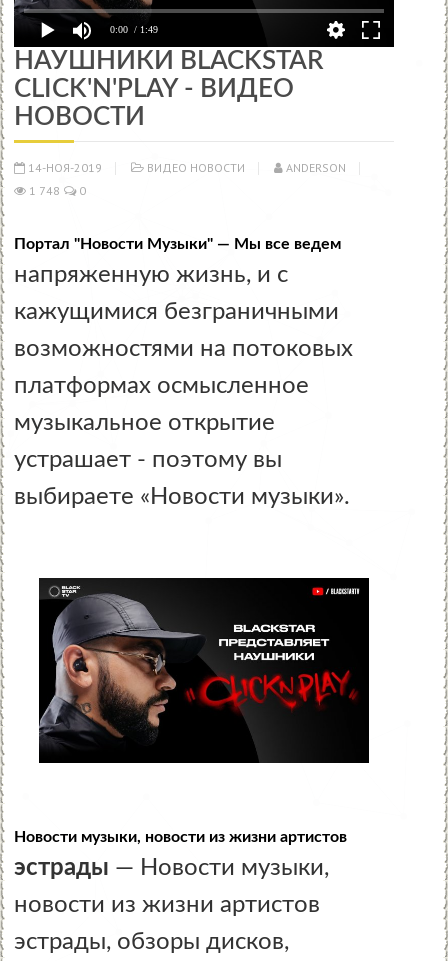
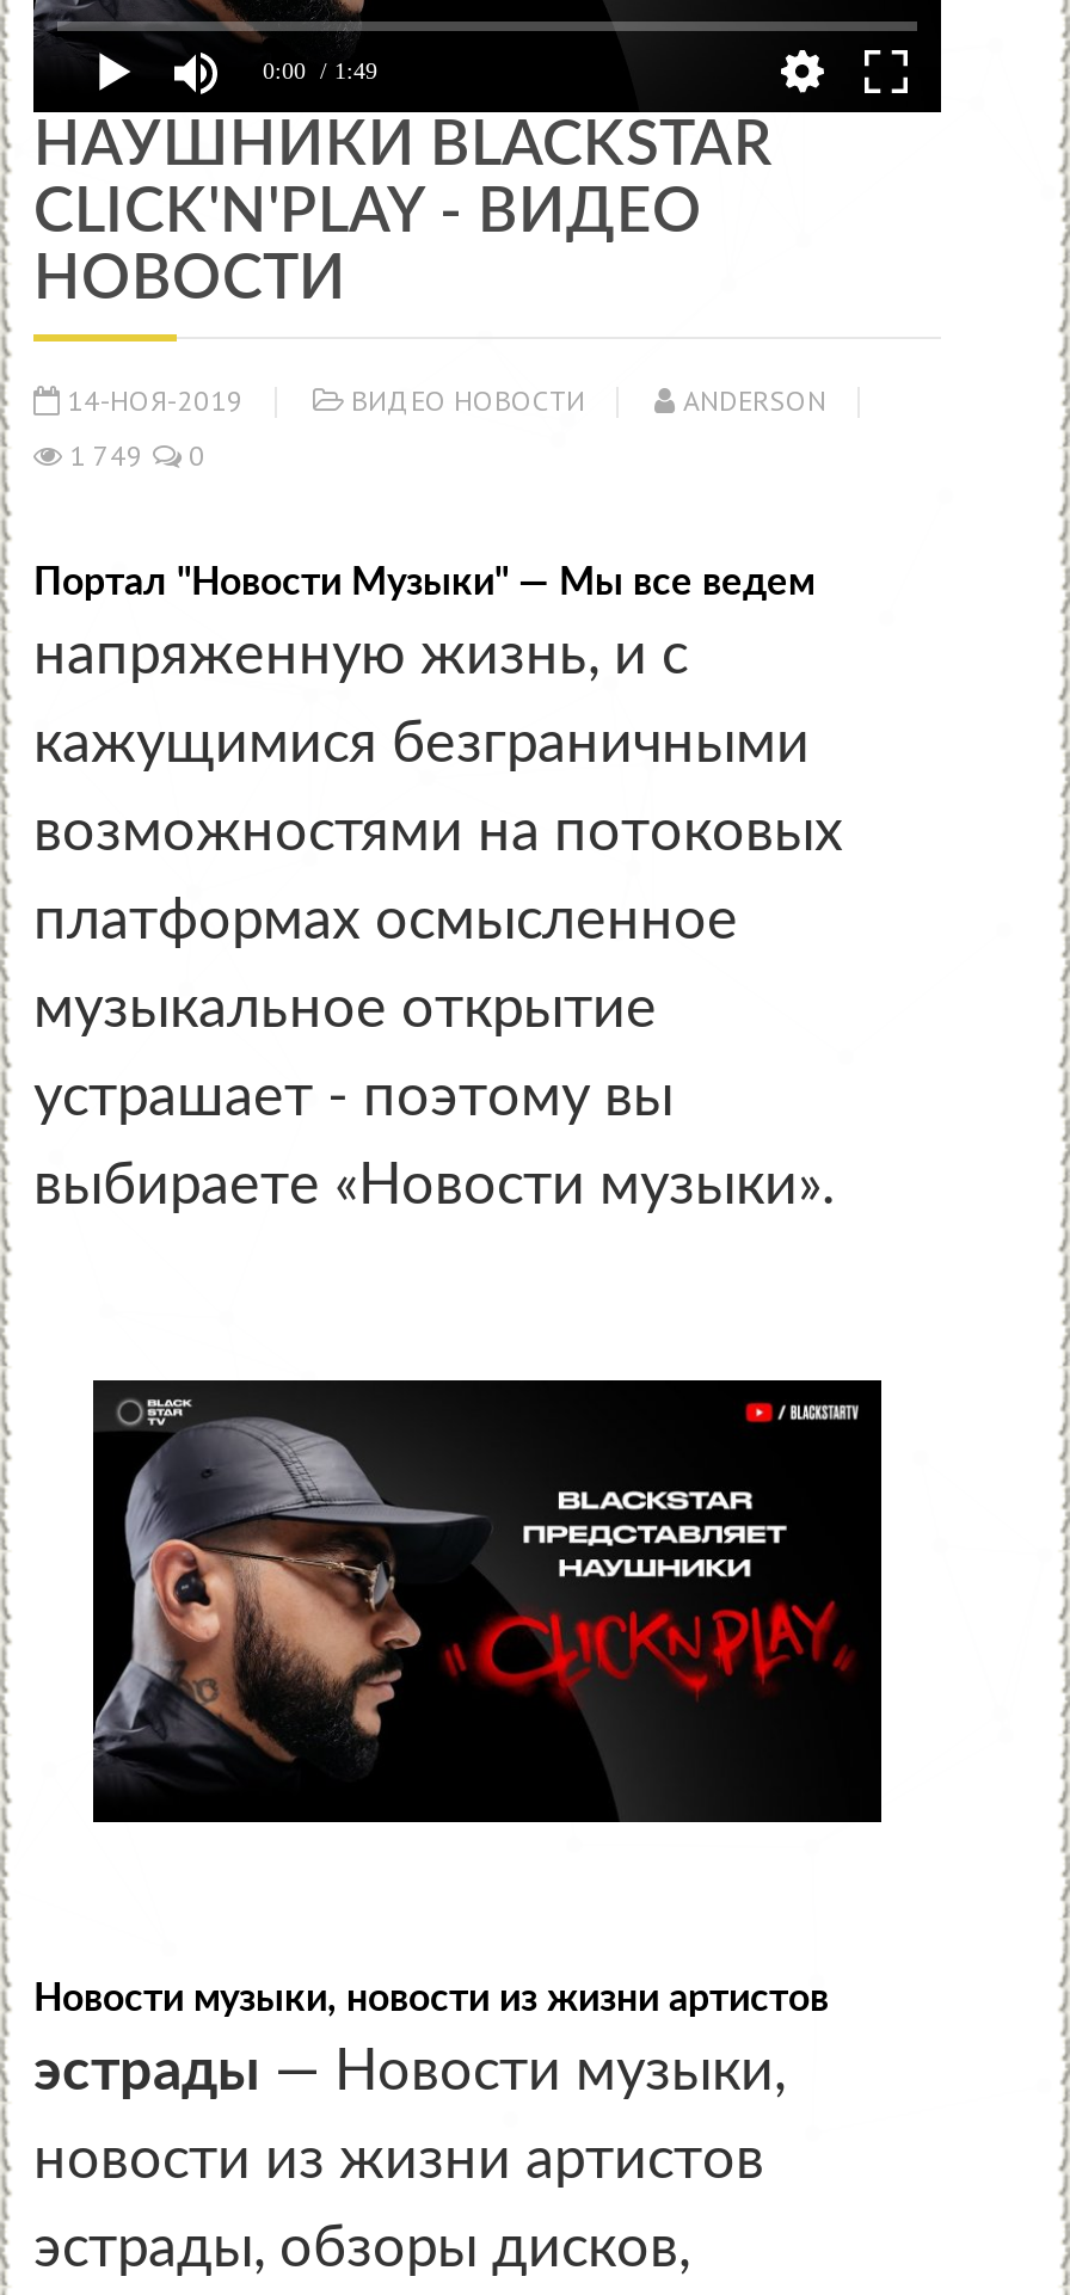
- 1 748 0
+ 1 749 0
